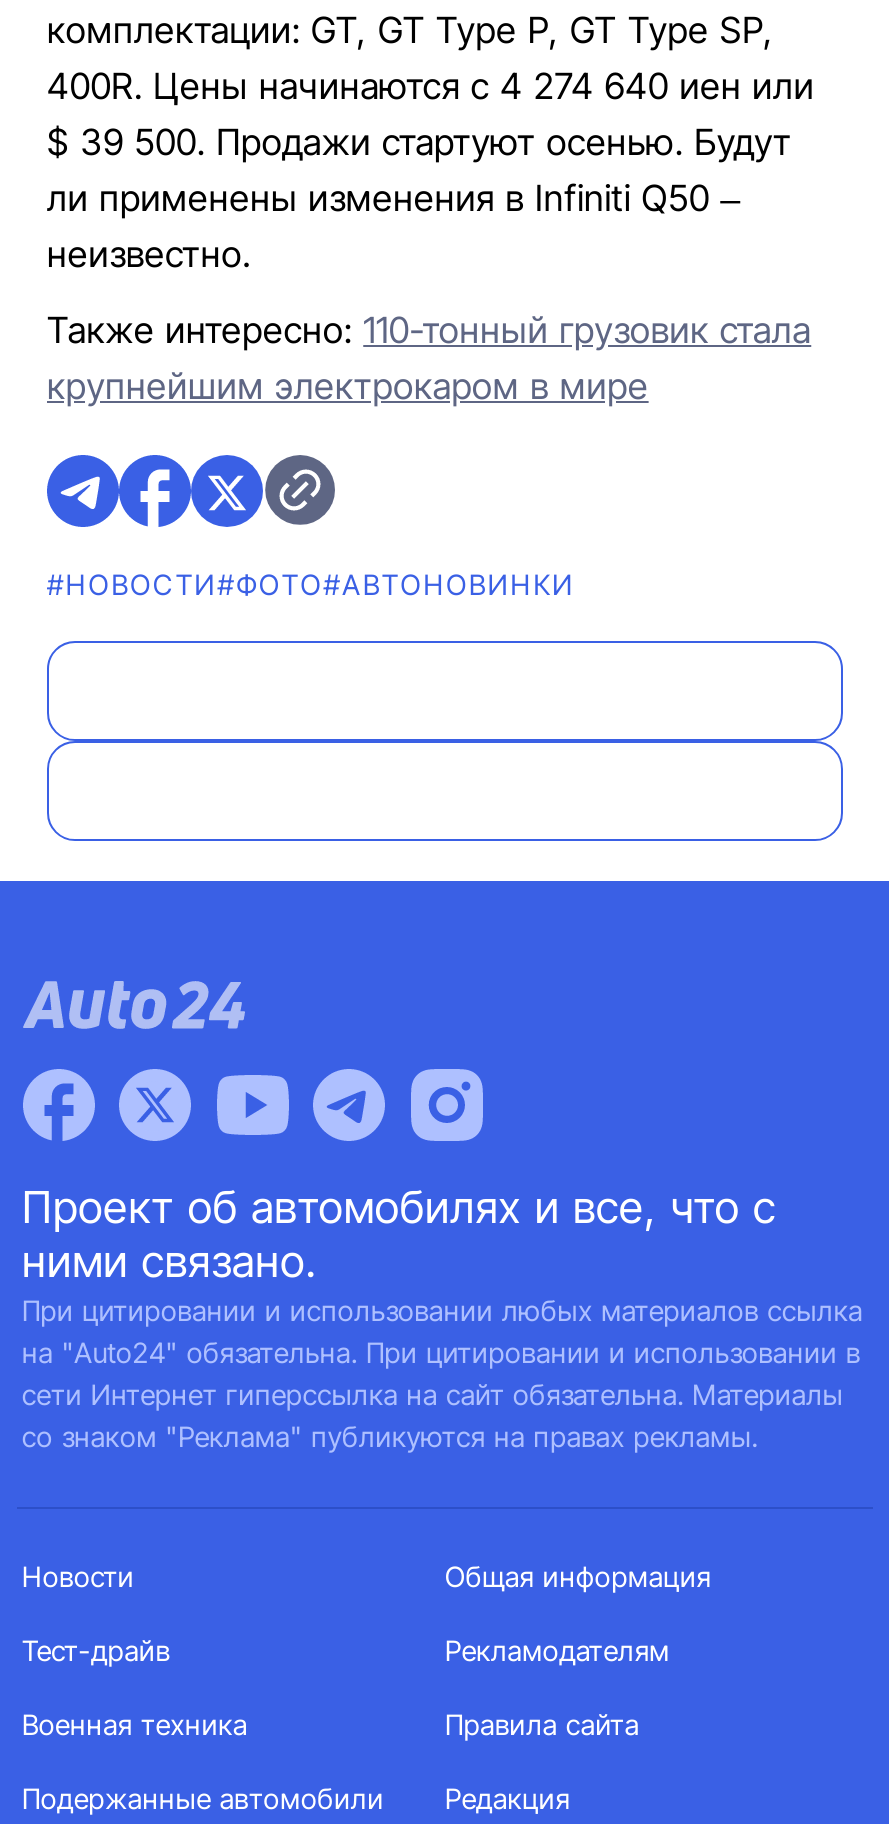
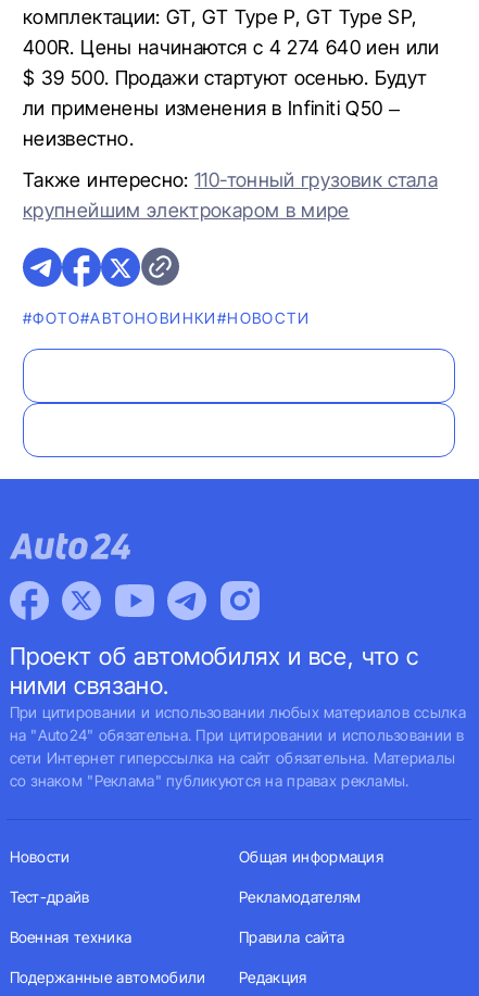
- #НОВОСТИ#ФОТО#AВТОНОВИНКИ
+ #ФОТО#AВТОНОВИНКИ#НОВОСТИ
